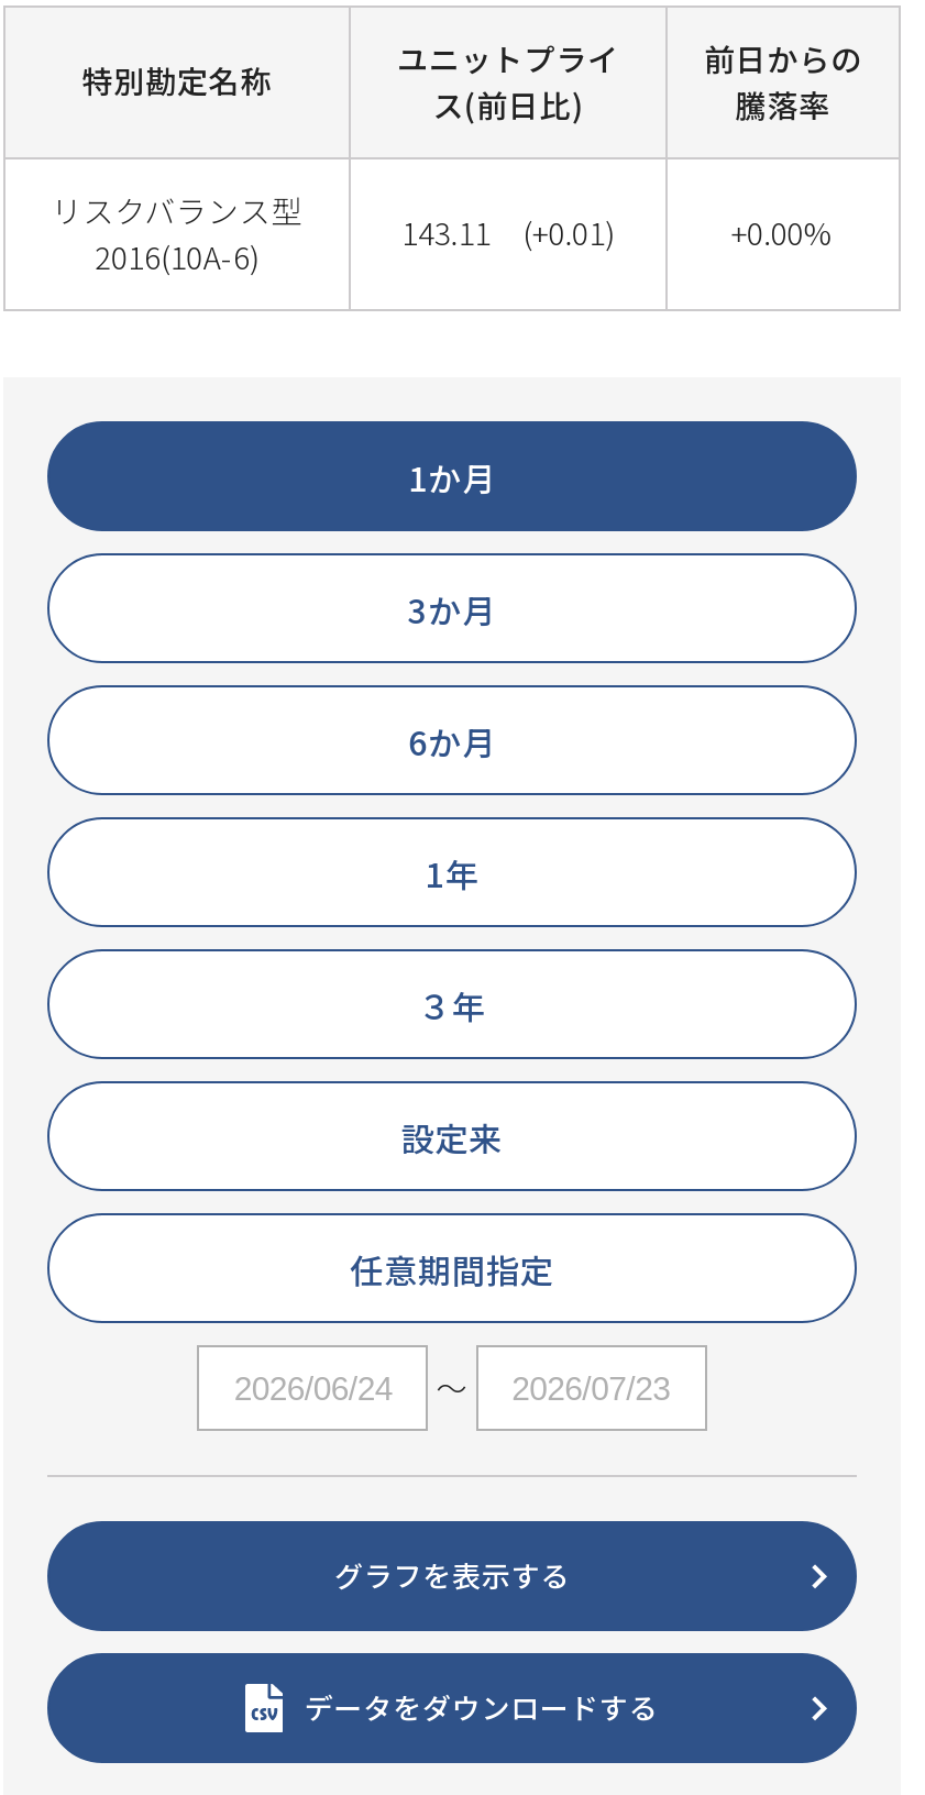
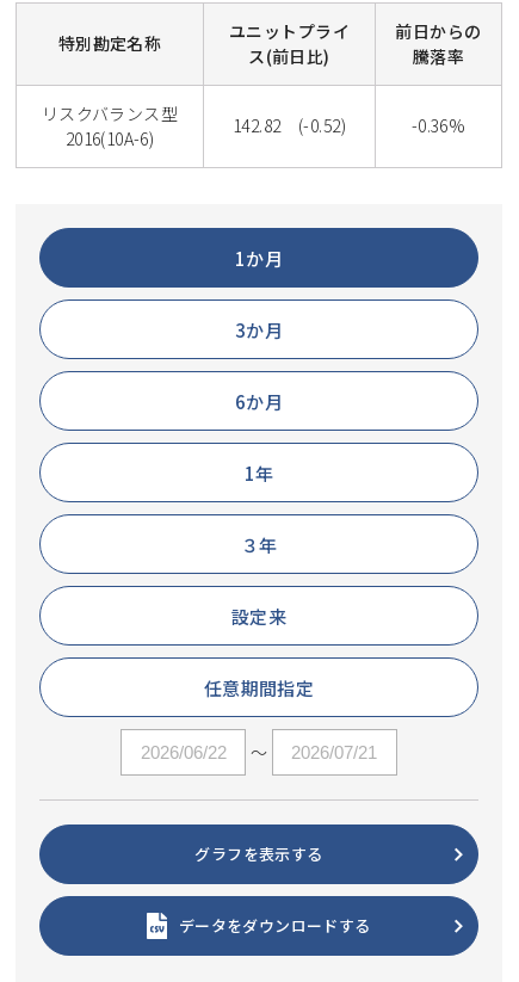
- 143.11 (+0.01)
+ 142.82 (-0.52)

- +0.00%
+ -0.36%
